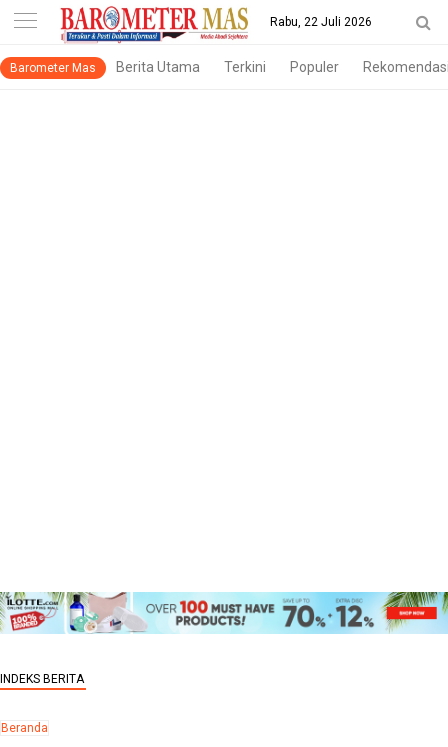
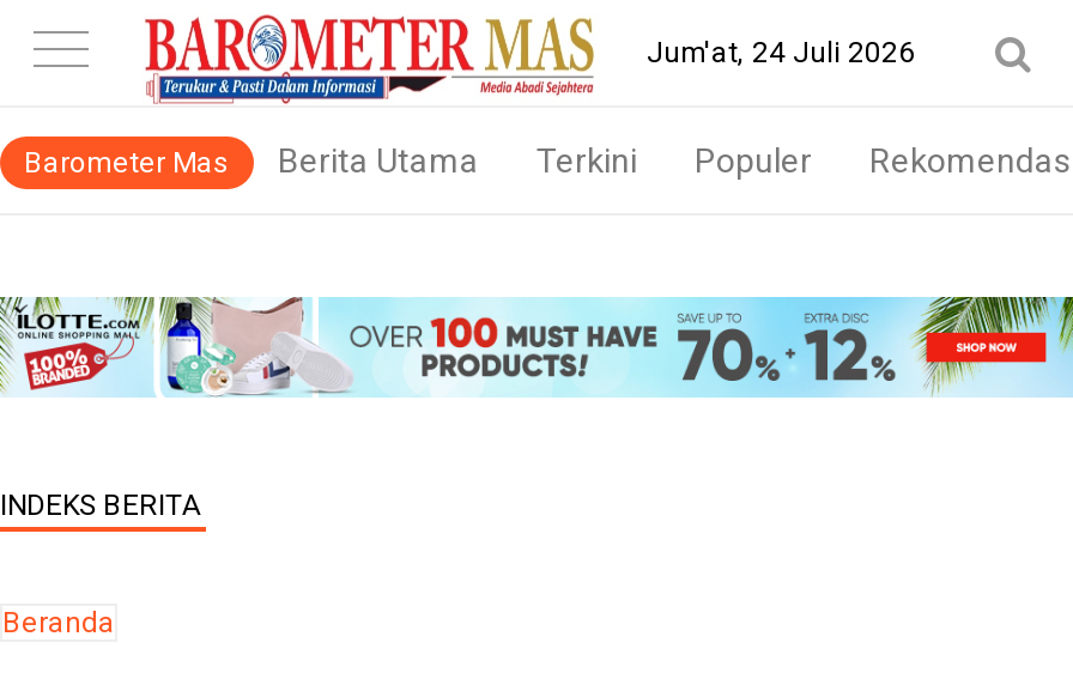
- Rabu, 22 Juli 2026
+ Jum'at, 24 Juli 2026
